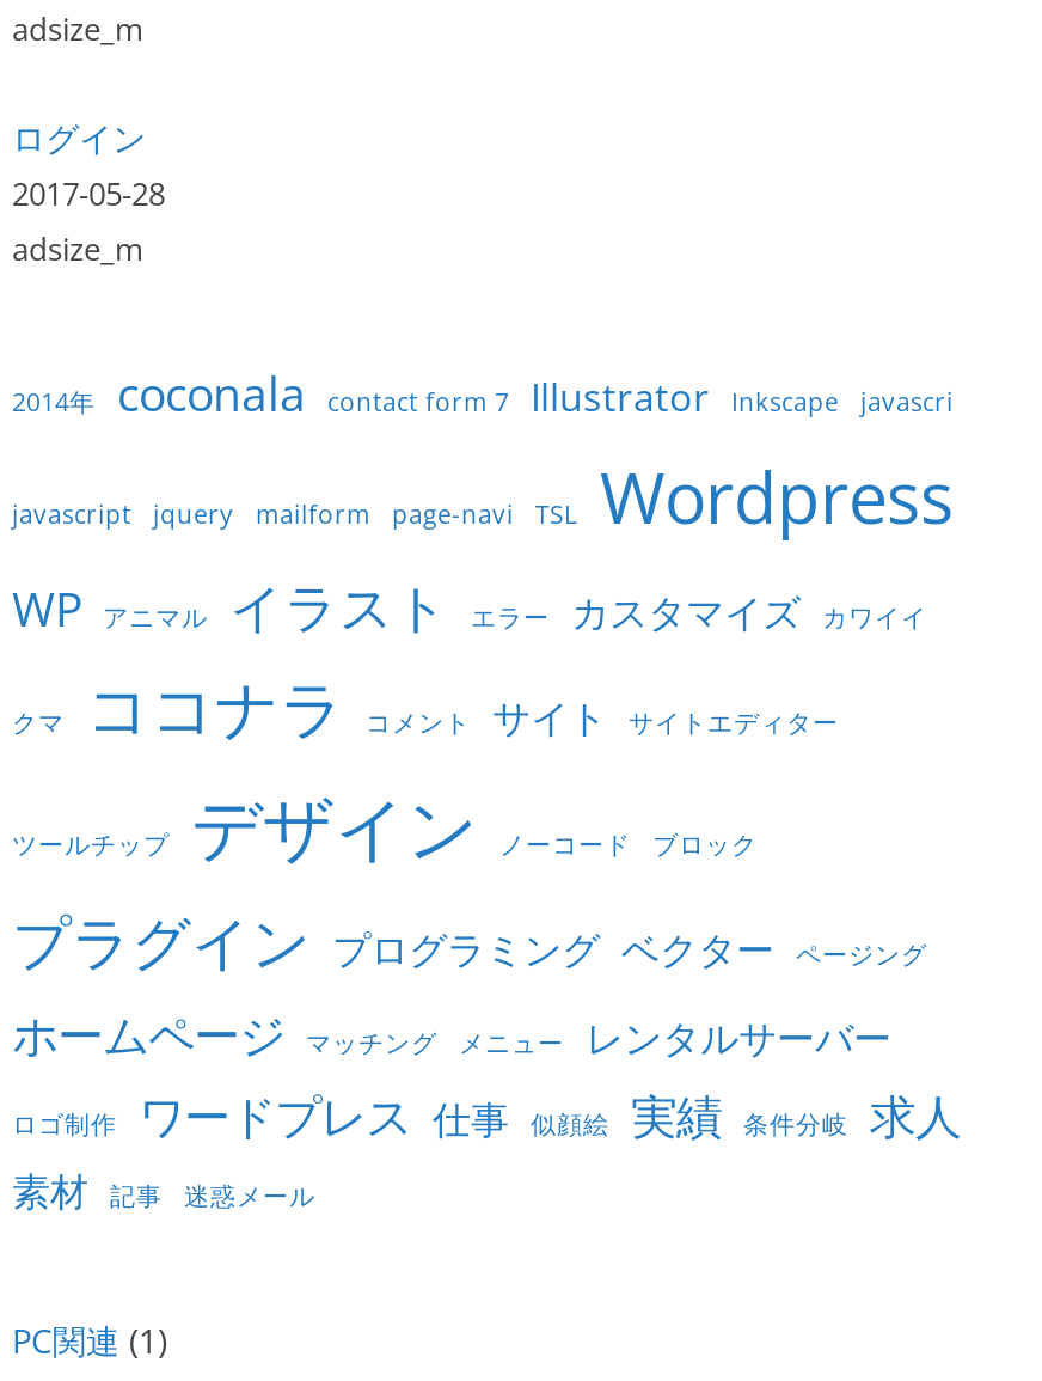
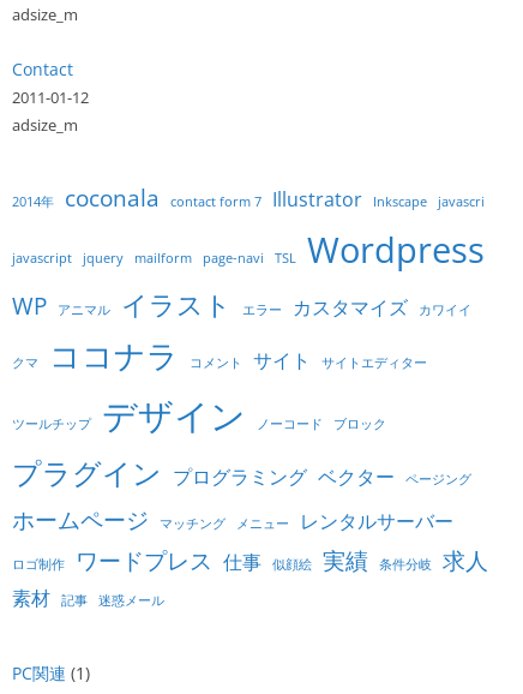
- ログイン
- 2017-05-28
+ Contact
+ 2011-01-12
